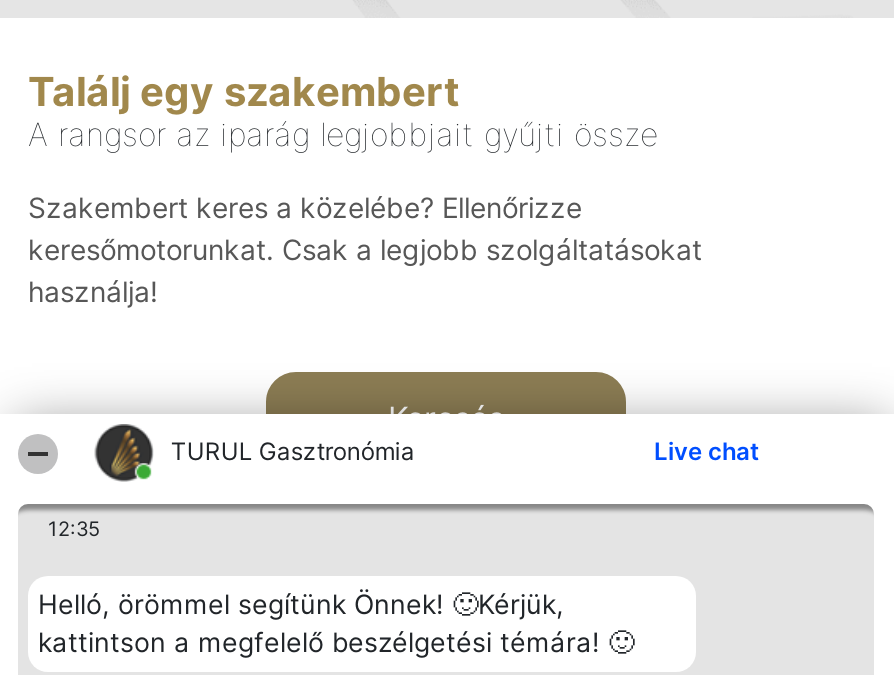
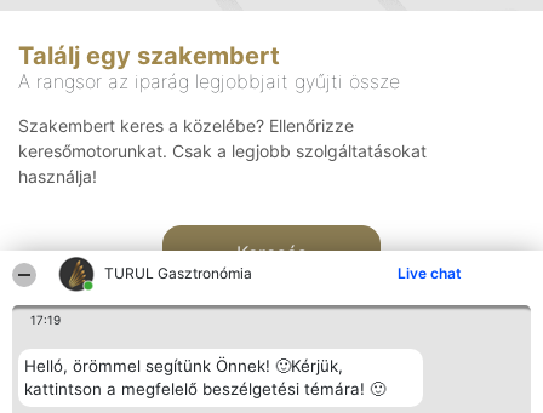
- 12:35
+ 17:19
